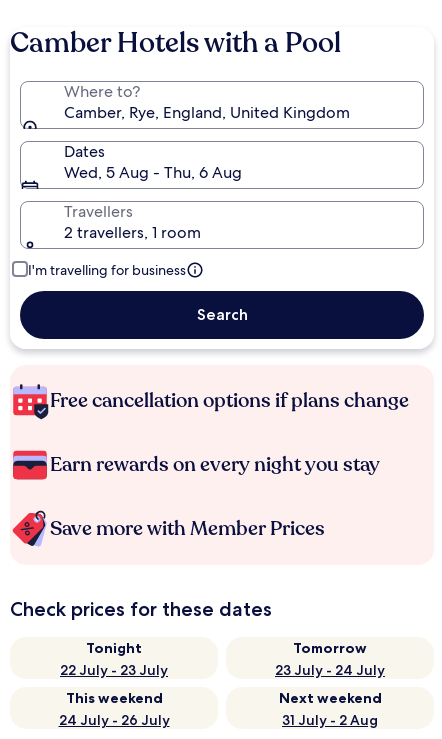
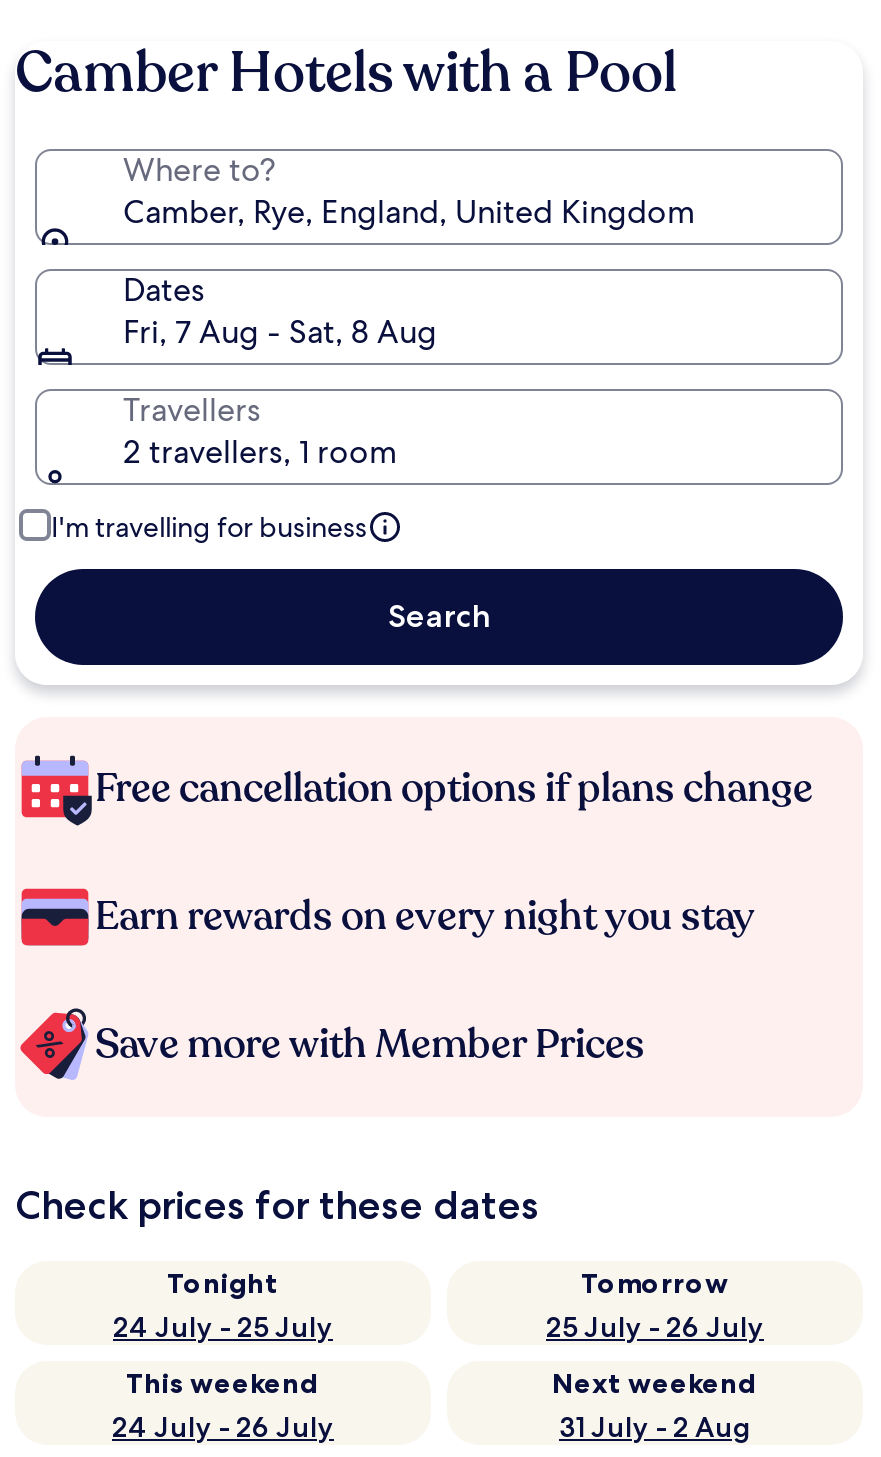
- Wed, 5 Aug - Thu, 6 Aug
+ Fri, 7 Aug - Sat, 8 Aug

- 22 July - 23 July
+ 24 July - 25 July

- 23 July - 24 July
+ 25 July - 26 July
